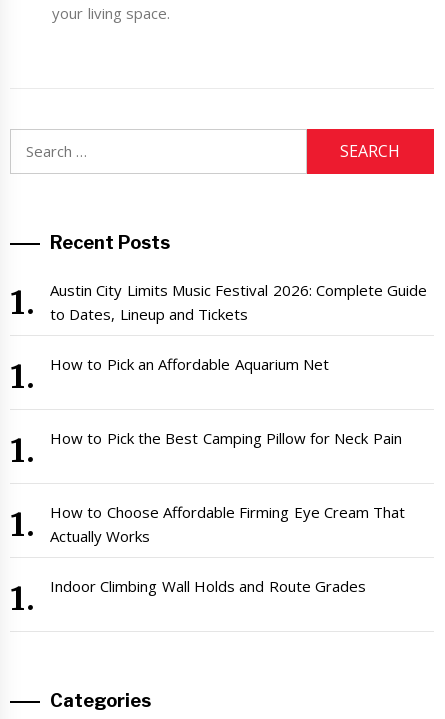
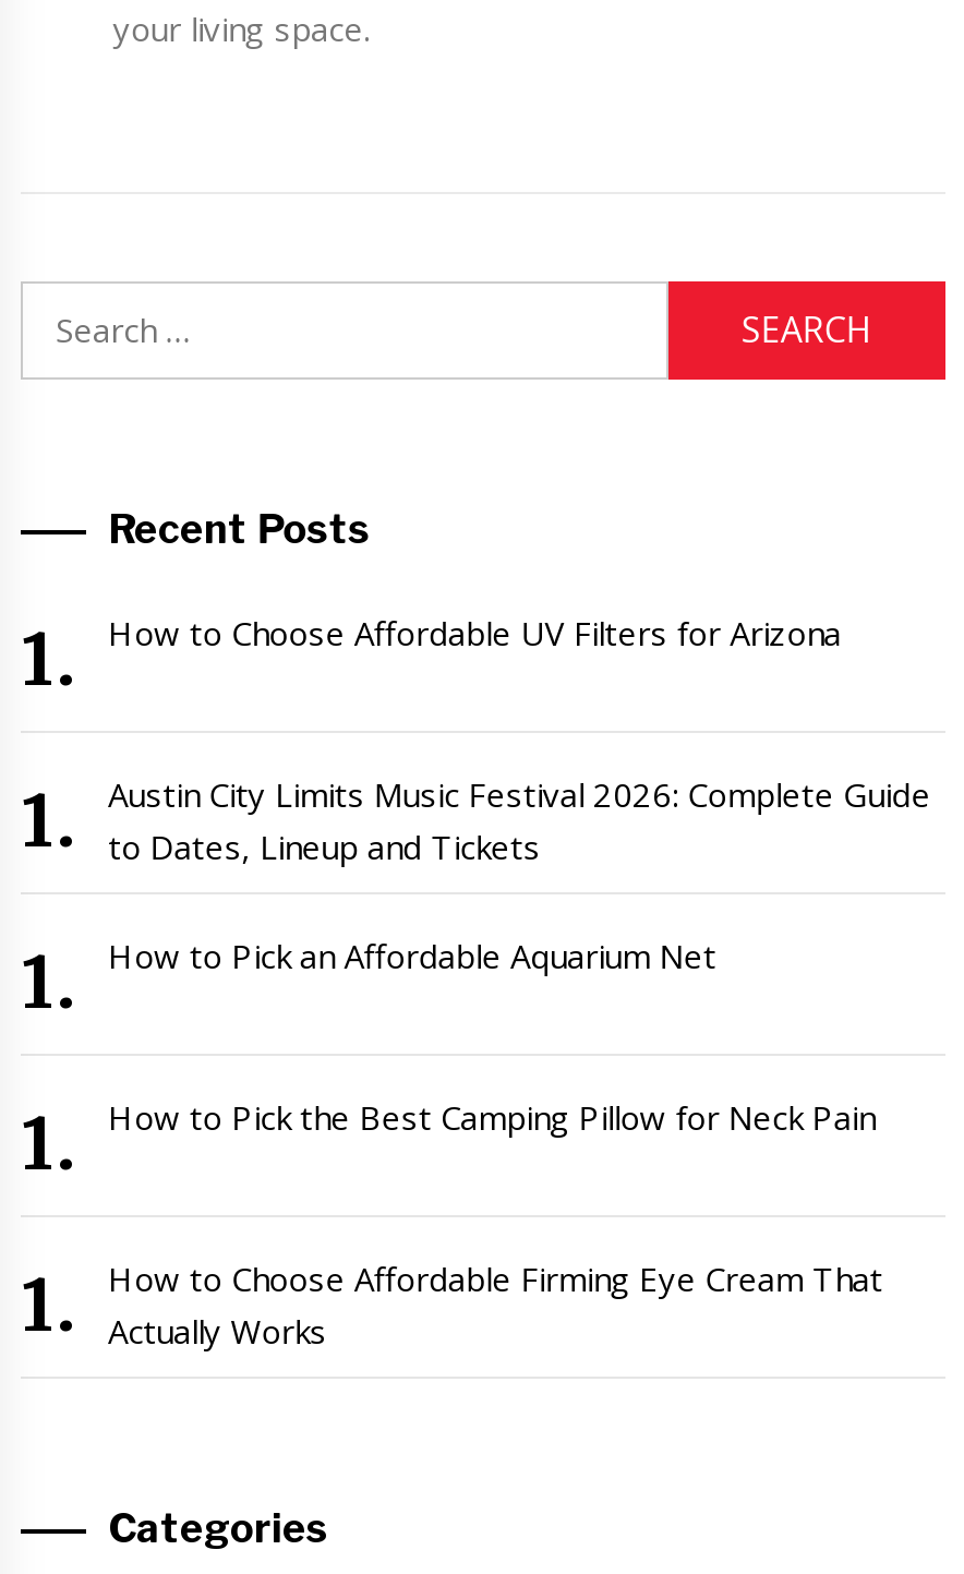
+ How to Choose Affordable UV Filters for Arizona

moved down: Austin City Limits Music Festival 2026: Complete Guide | to Dates, Lineup and Tickets | How to Pick an Affordable Aquarium Net | How to Pick the Best Camping Pillow for Neck Pain | How to Choose Affordable Firming Eye Cream That | Actually Works

- Indoor Climbing Wall Holds and Route Grades
